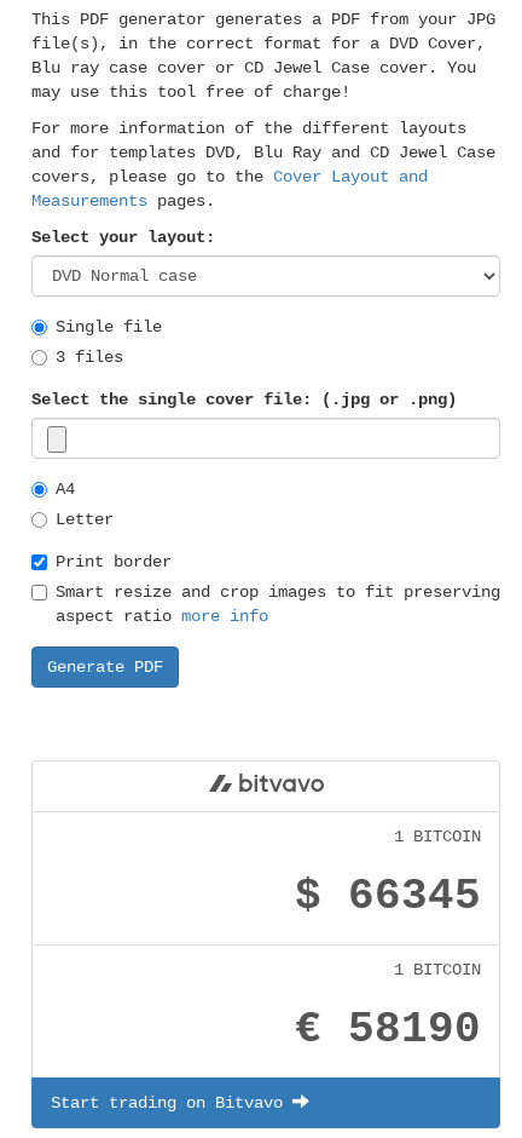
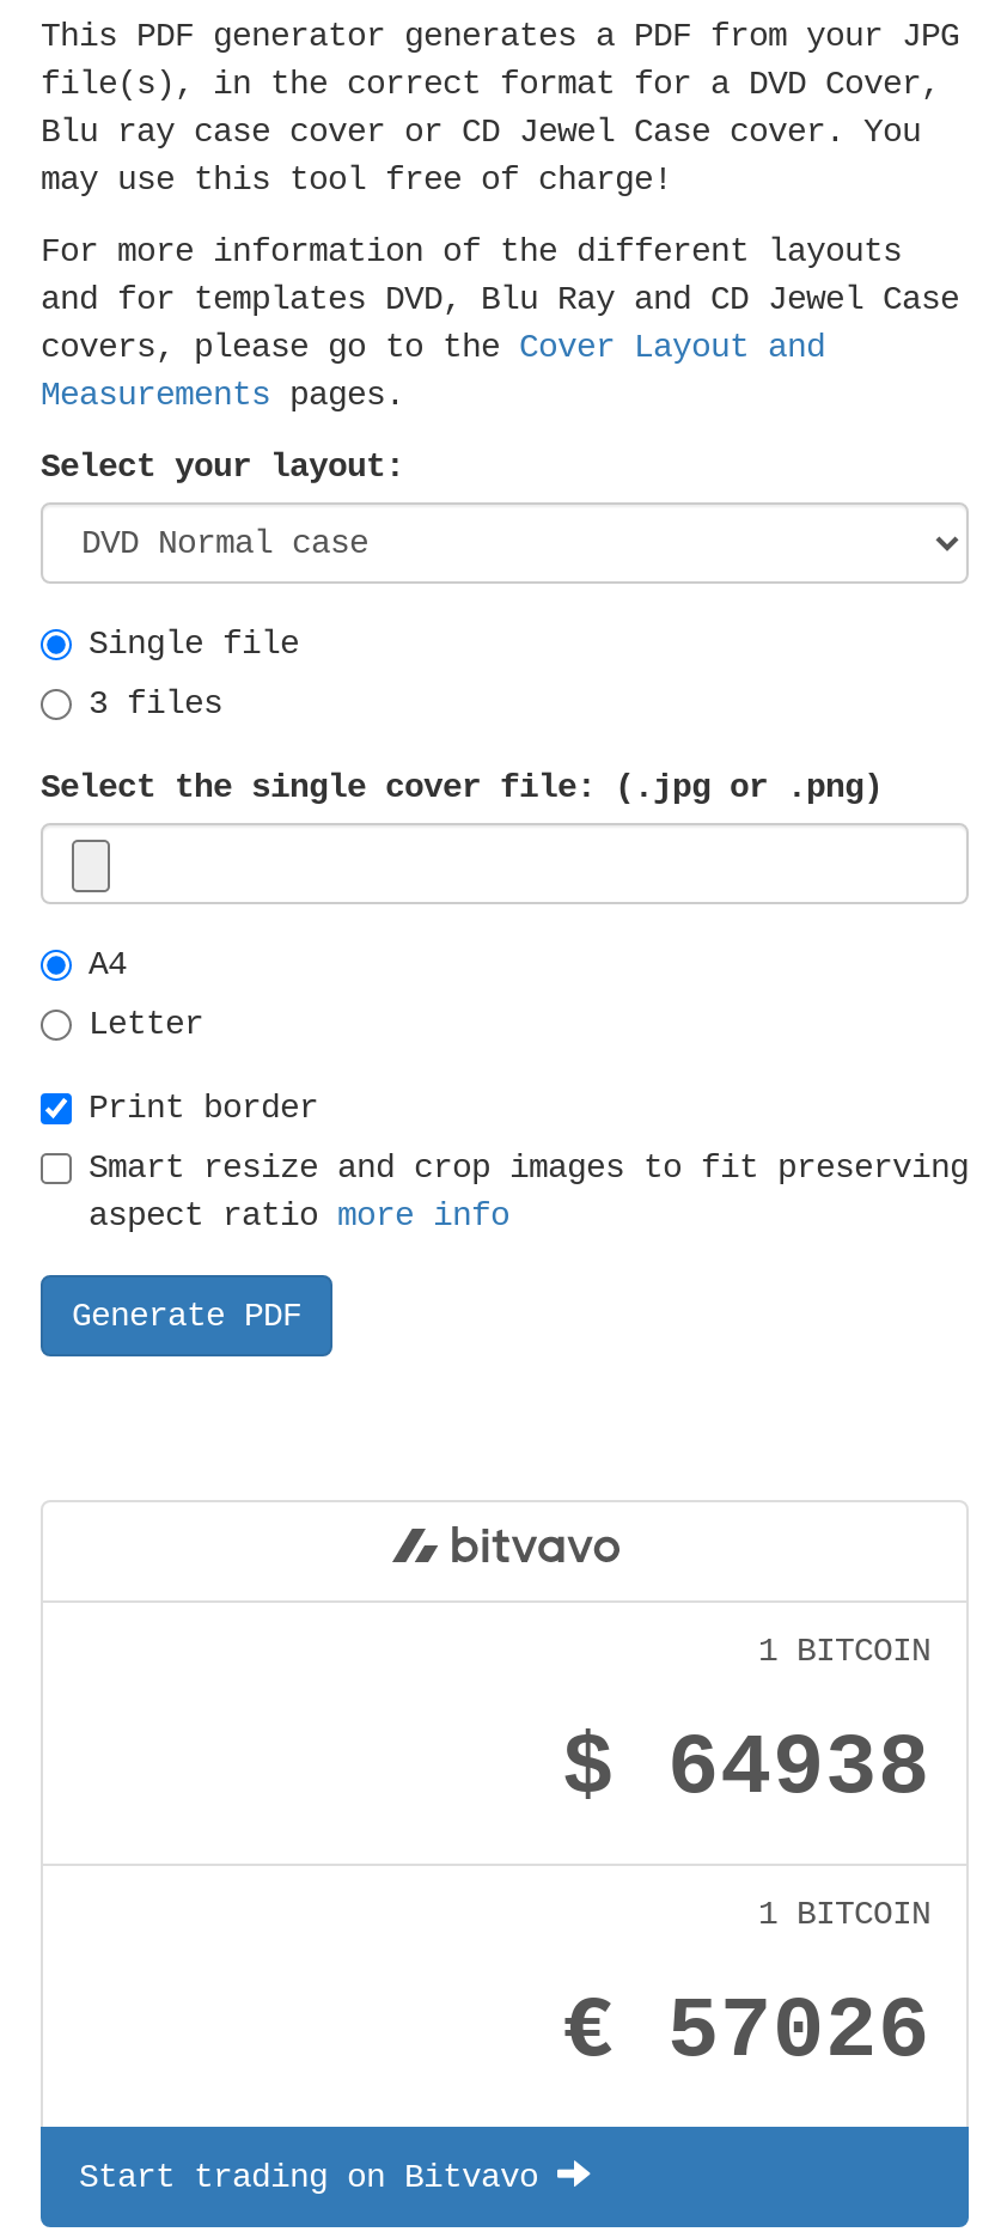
- $ 66345
+ $ 64938

- € 58190
+ € 57026
